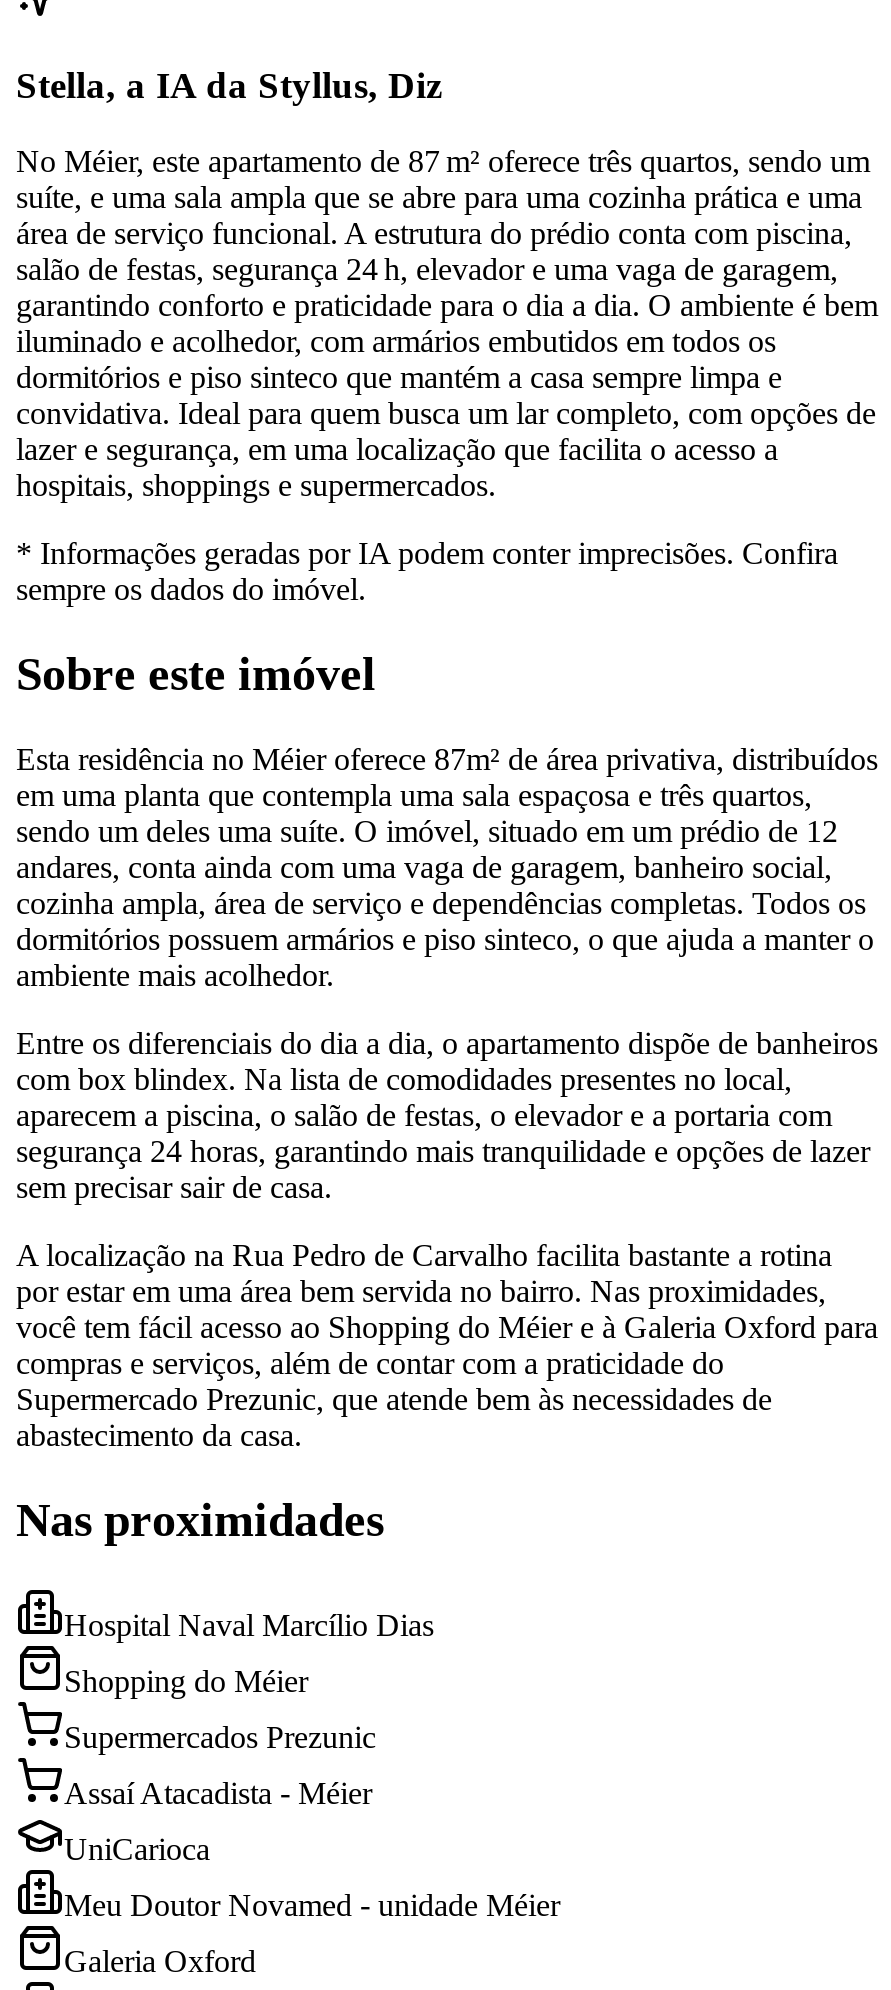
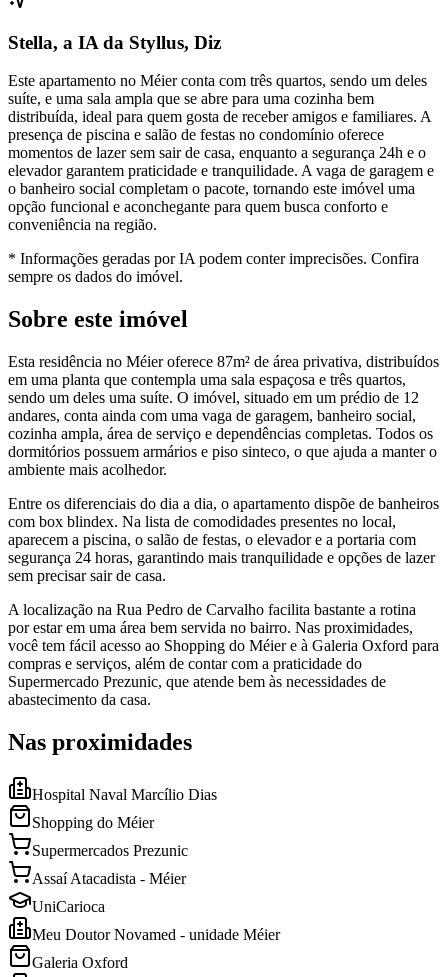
- No Méier, este apartamento de 87 m² oferece três quartos, sendo um
- suíte, e uma sala ampla que se abre para uma cozinha prática e uma
- área de serviço funcional. A estrutura do prédio conta com piscina,
- salão de festas, segurança 24 h, elevador e uma vaga de garagem,
- garantindo conforto e praticidade para o dia a dia. O ambiente é bem
- iluminado e acolhedor, com armários embutidos em todos os
- dormitórios e piso sinteco que mantém a casa sempre limpa e
- convidativa. Ideal para quem busca um lar completo, com opções de
- lazer e segurança, em uma localização que facilita o acesso a
- hospitais, shoppings e supermercados.
+ Este apartamento no Méier conta com três quartos, sendo um deles
+ suíte, e uma sala ampla que se abre para uma cozinha bem
+ distribuída, ideal para quem gosta de receber amigos e familiares. A
+ presença de piscina e salão de festas no condomínio oferece
+ momentos de lazer sem sair de casa, enquanto a segurança 24h e o
+ elevador garantem praticidade e tranquilidade. A vaga de garagem e
+ o banheiro social completam o pacote, tornando este imóvel uma
+ opção funcional e aconchegante para quem busca conforto e
+ conveniência na região.
